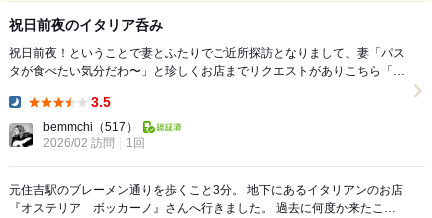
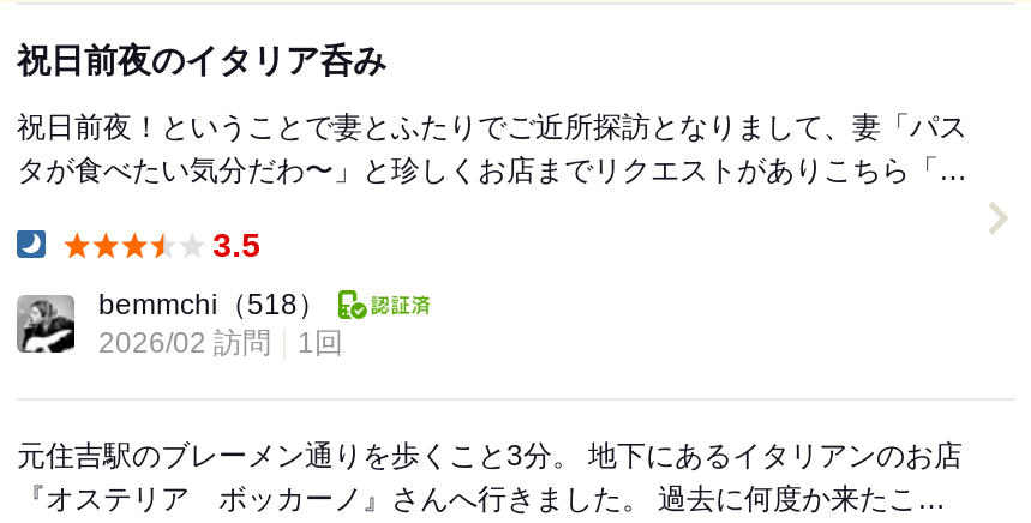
- bemmchi（517）
+ bemmchi（518）
